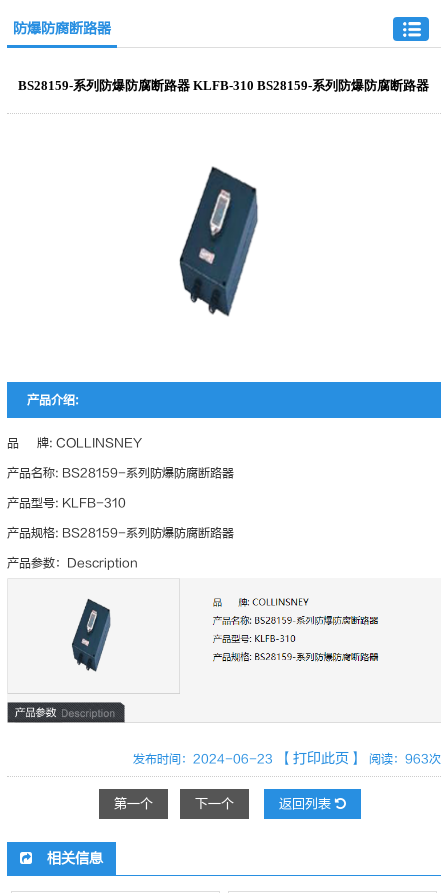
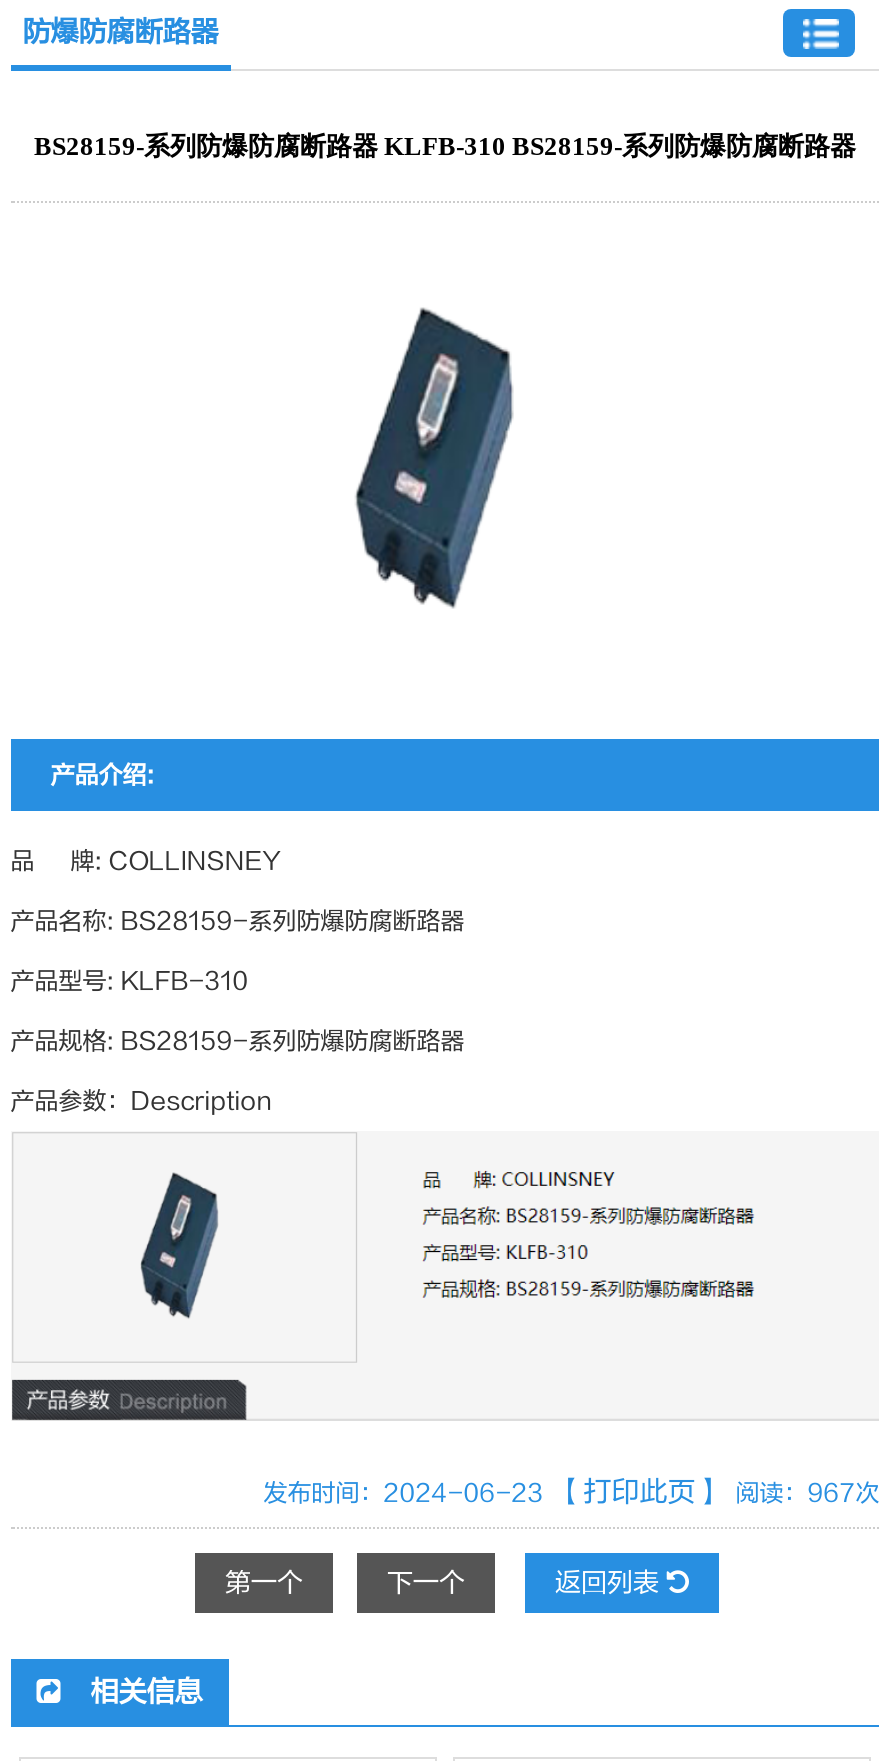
- 发布时间：2024-06-23【打印此页】阅读：963次
+ 发布时间：2024-06-23【打印此页】阅读：967次
